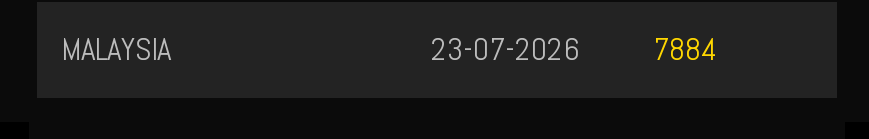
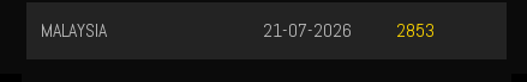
- 23-07-2026
+ 21-07-2026

- 7884
+ 2853
